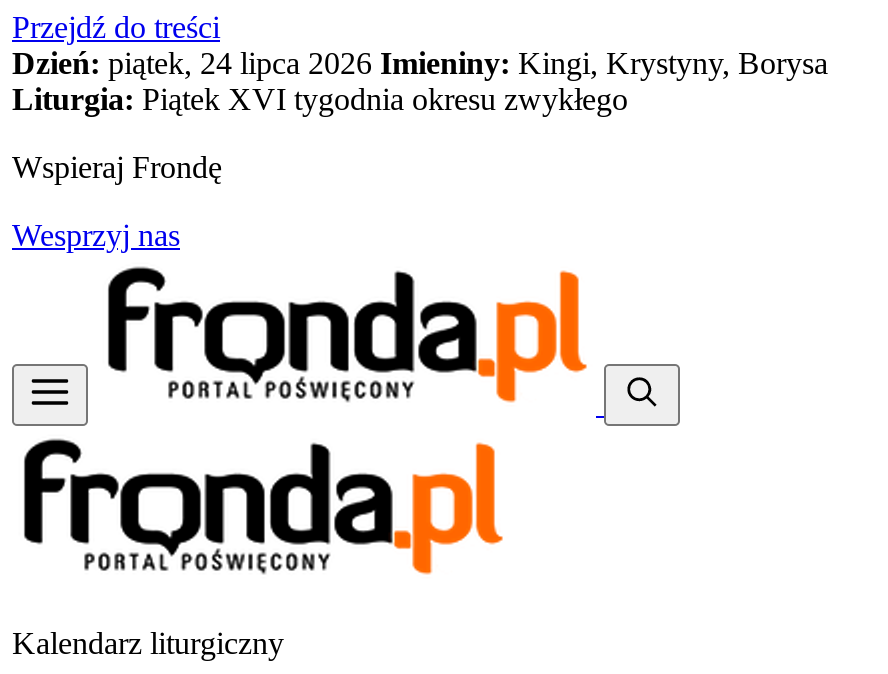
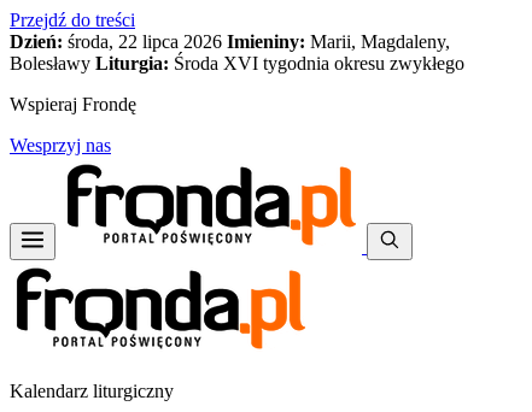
- Dzień: piątek, 24 lipca 2026 Imieniny: Kingi, Krystyny, Borysa
- Liturgia: Piątek XVI tygodnia okresu zwykłego
+ Dzień: środa, 22 lipca 2026 Imieniny: Marii, Magdaleny,
+ Bolesławy Liturgia: Środa XVI tygodnia okresu zwykłego
